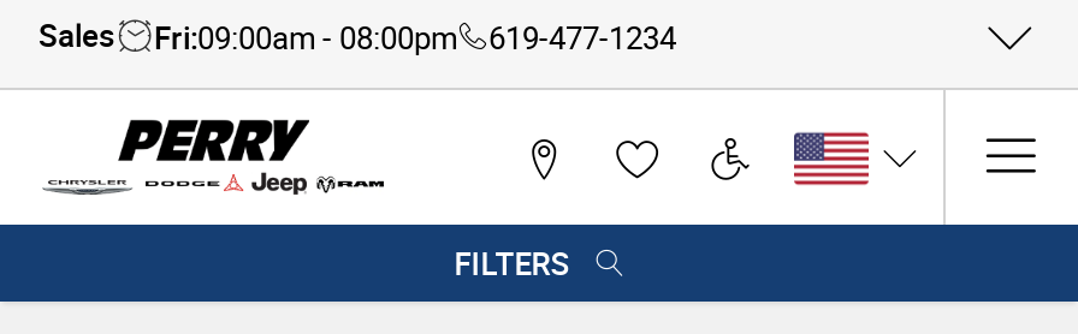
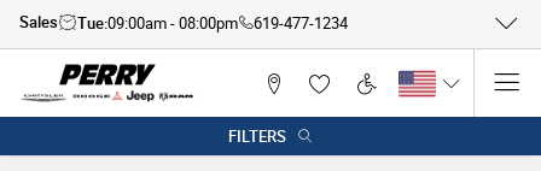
- Sales Fri:09:00am - 08:00pm 619-477-1234
+ Sales Tue:09:00am - 08:00pm 619-477-1234
